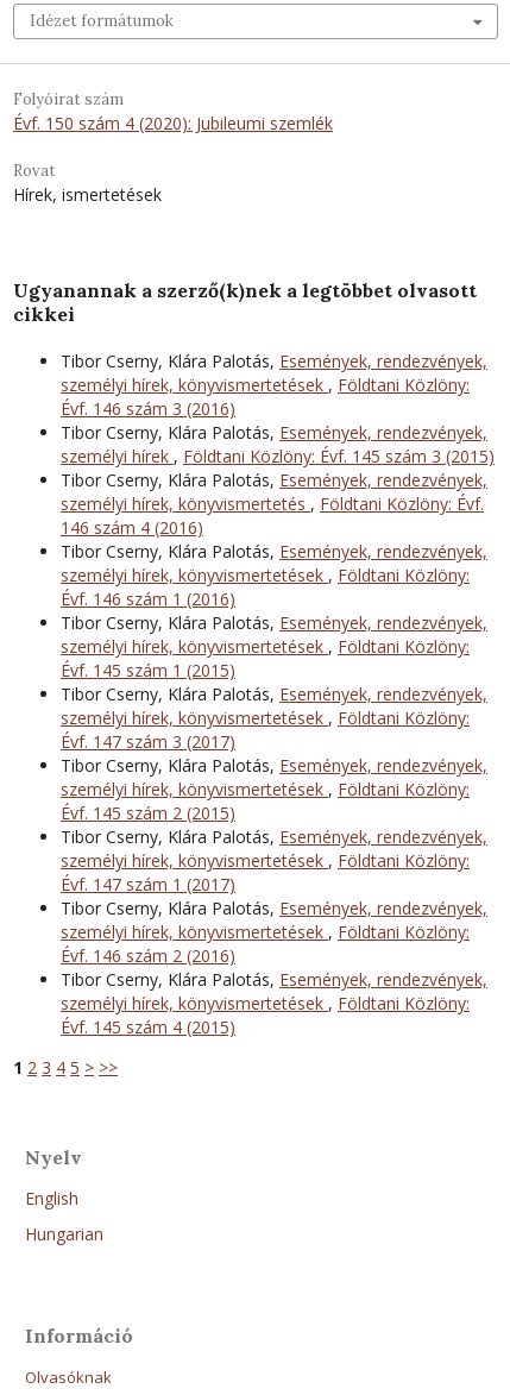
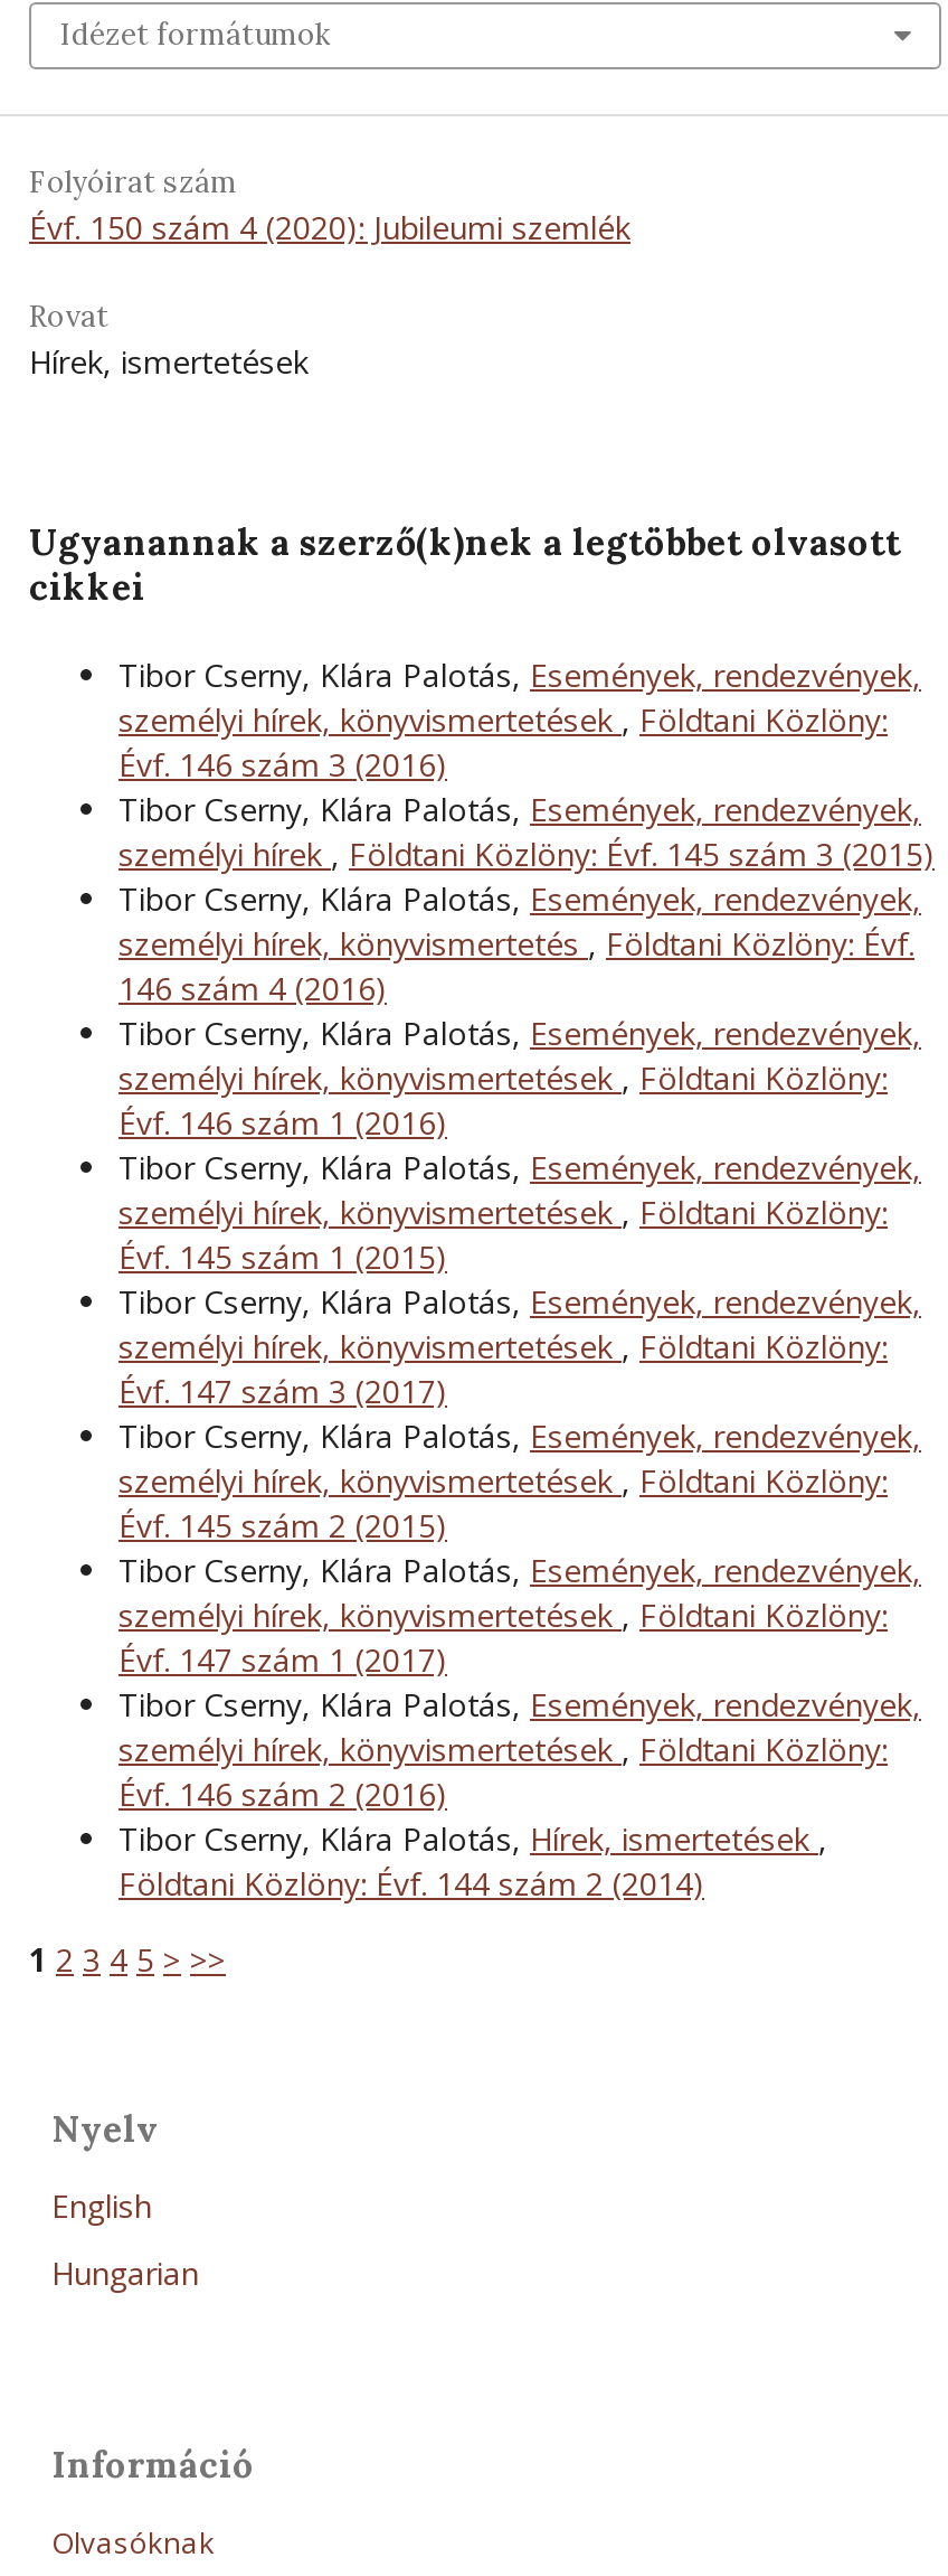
- Tibor Cserny, Klára Palotás, Események, rendezvények,
- személyi hírek, könyvismertetések, Földtani Közlöny:
- Évf. 145 szám 4 (2015)
+ Tibor Cserny, Klára Palotás, Hírek, ismertetések,
+ Földtani Közlöny: Évf. 144 szám 2 (2014)
